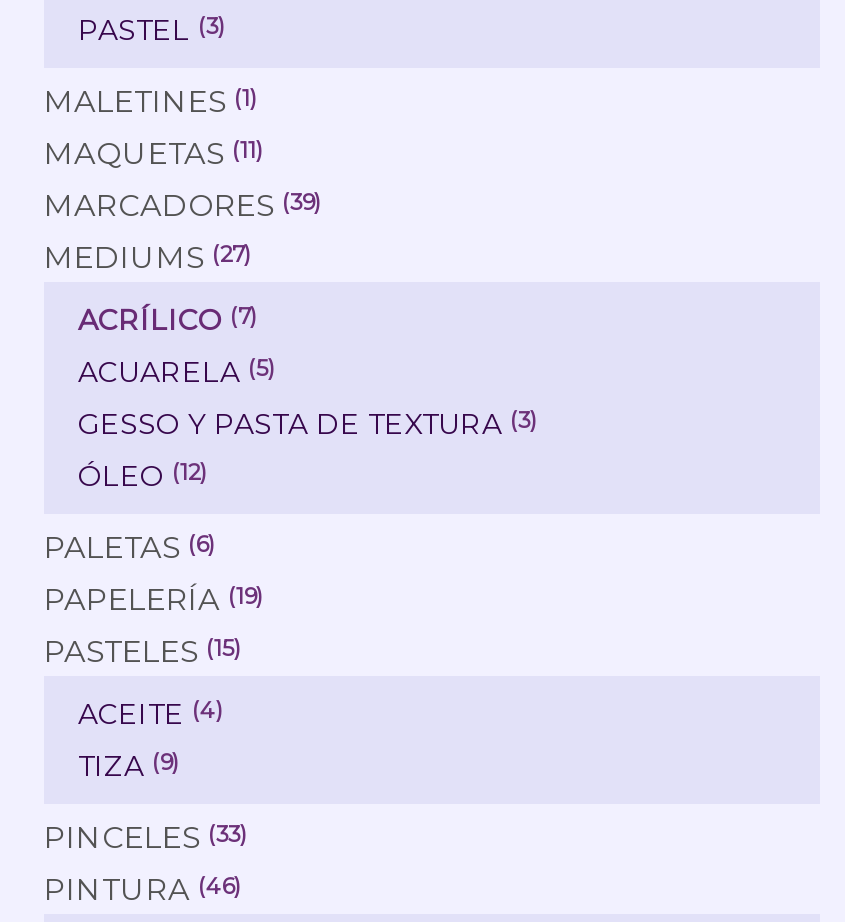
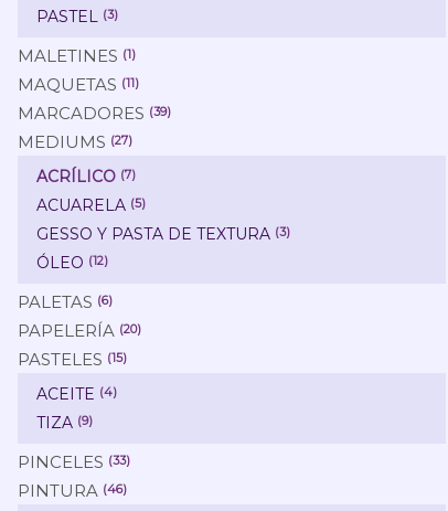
- PAPELERÍA (19)
+ PAPELERÍA (20)
